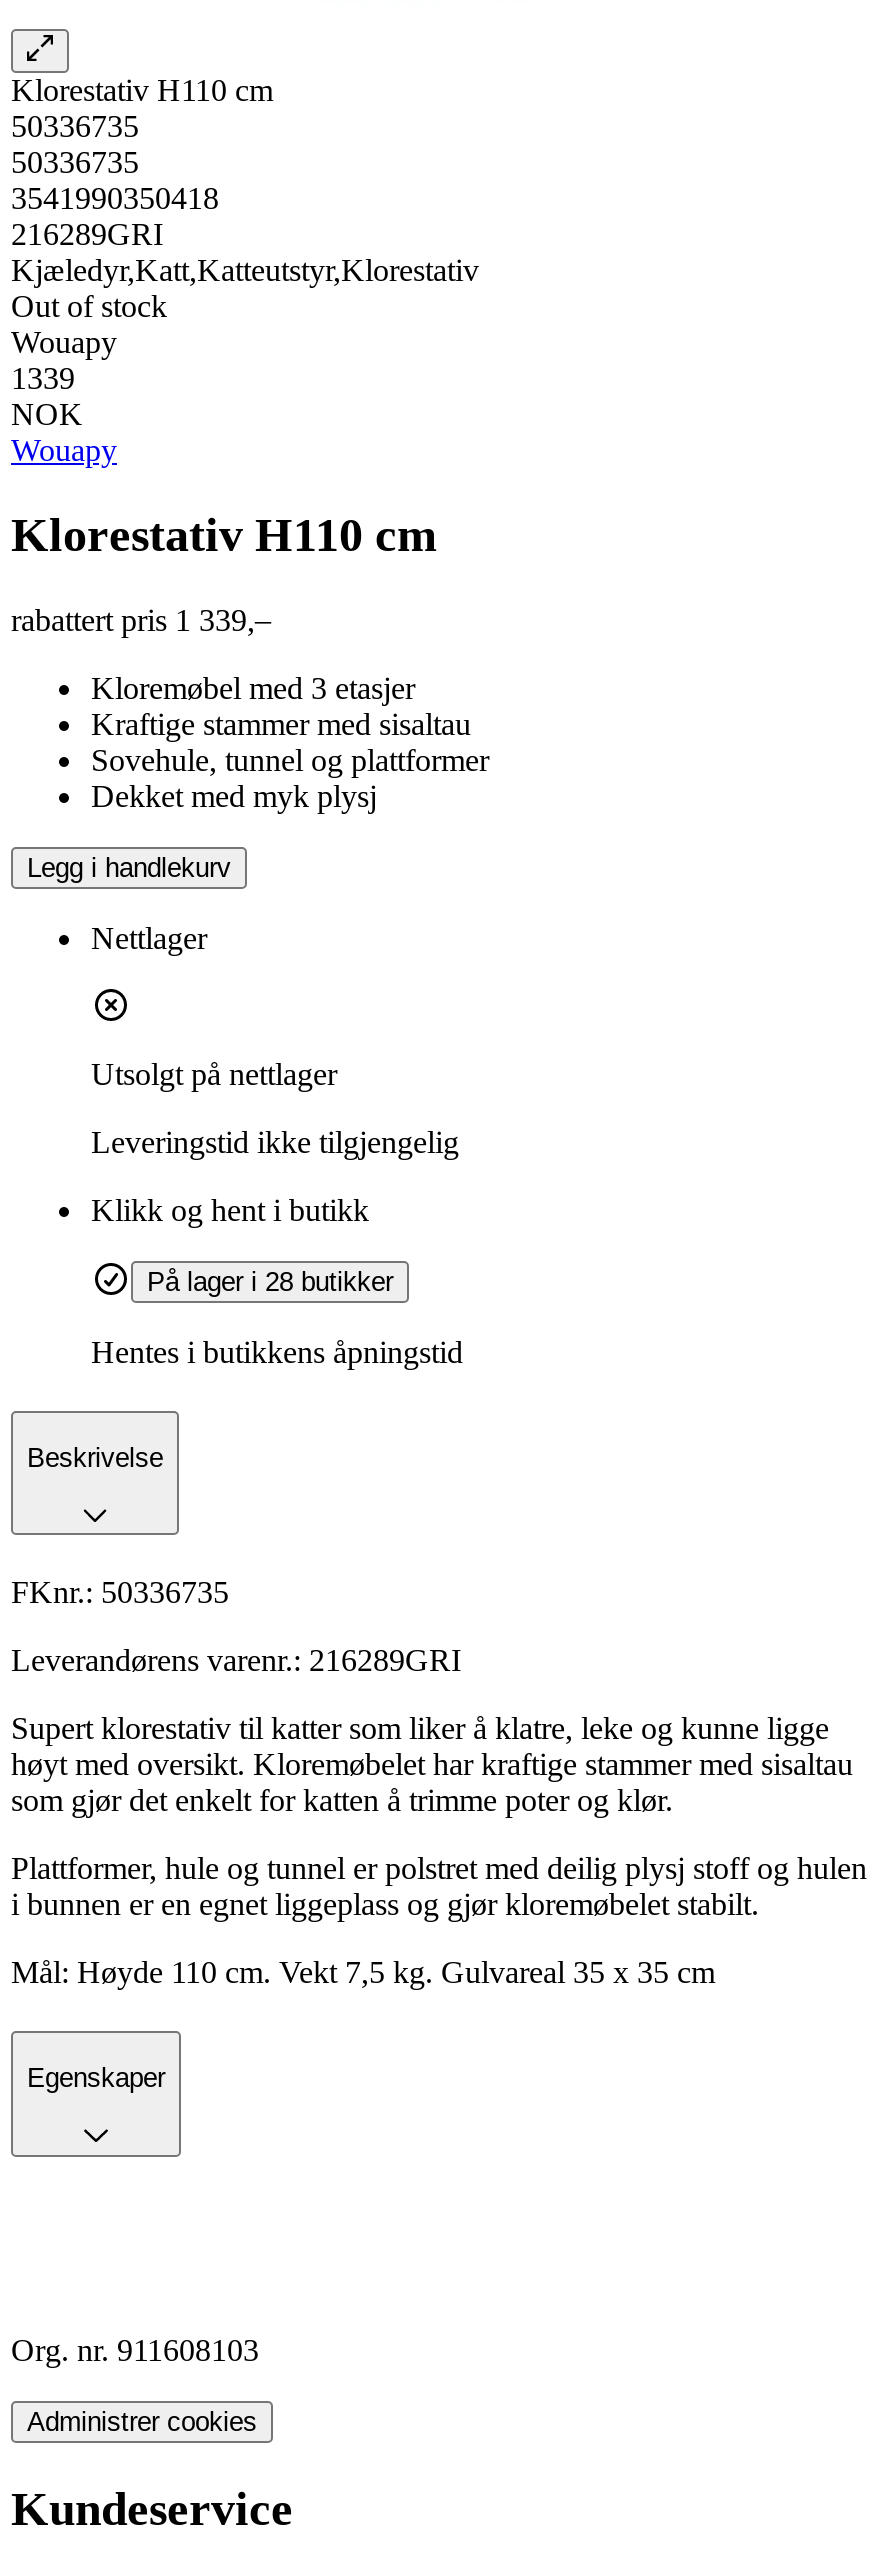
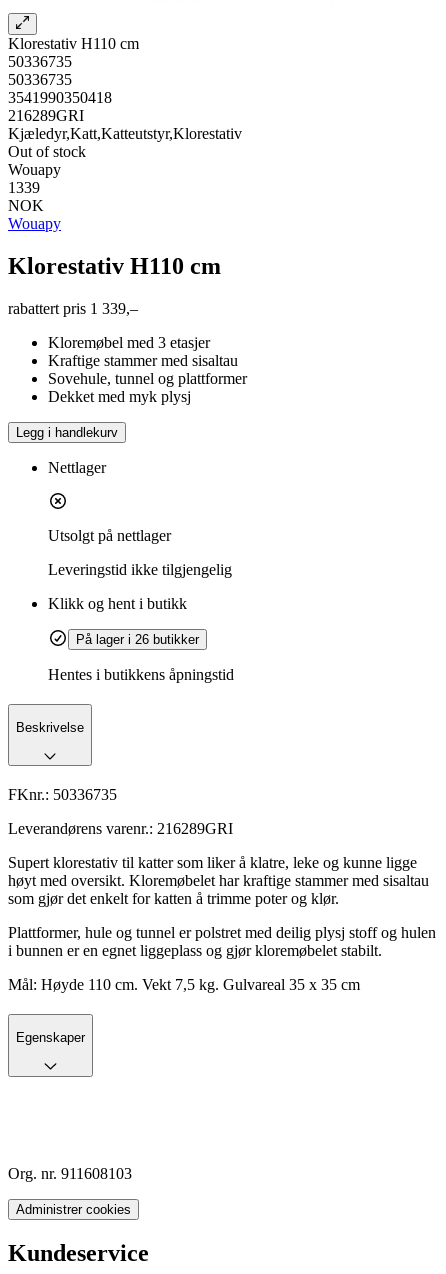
- På lager i 28 butikker
+ På lager i 26 butikker
